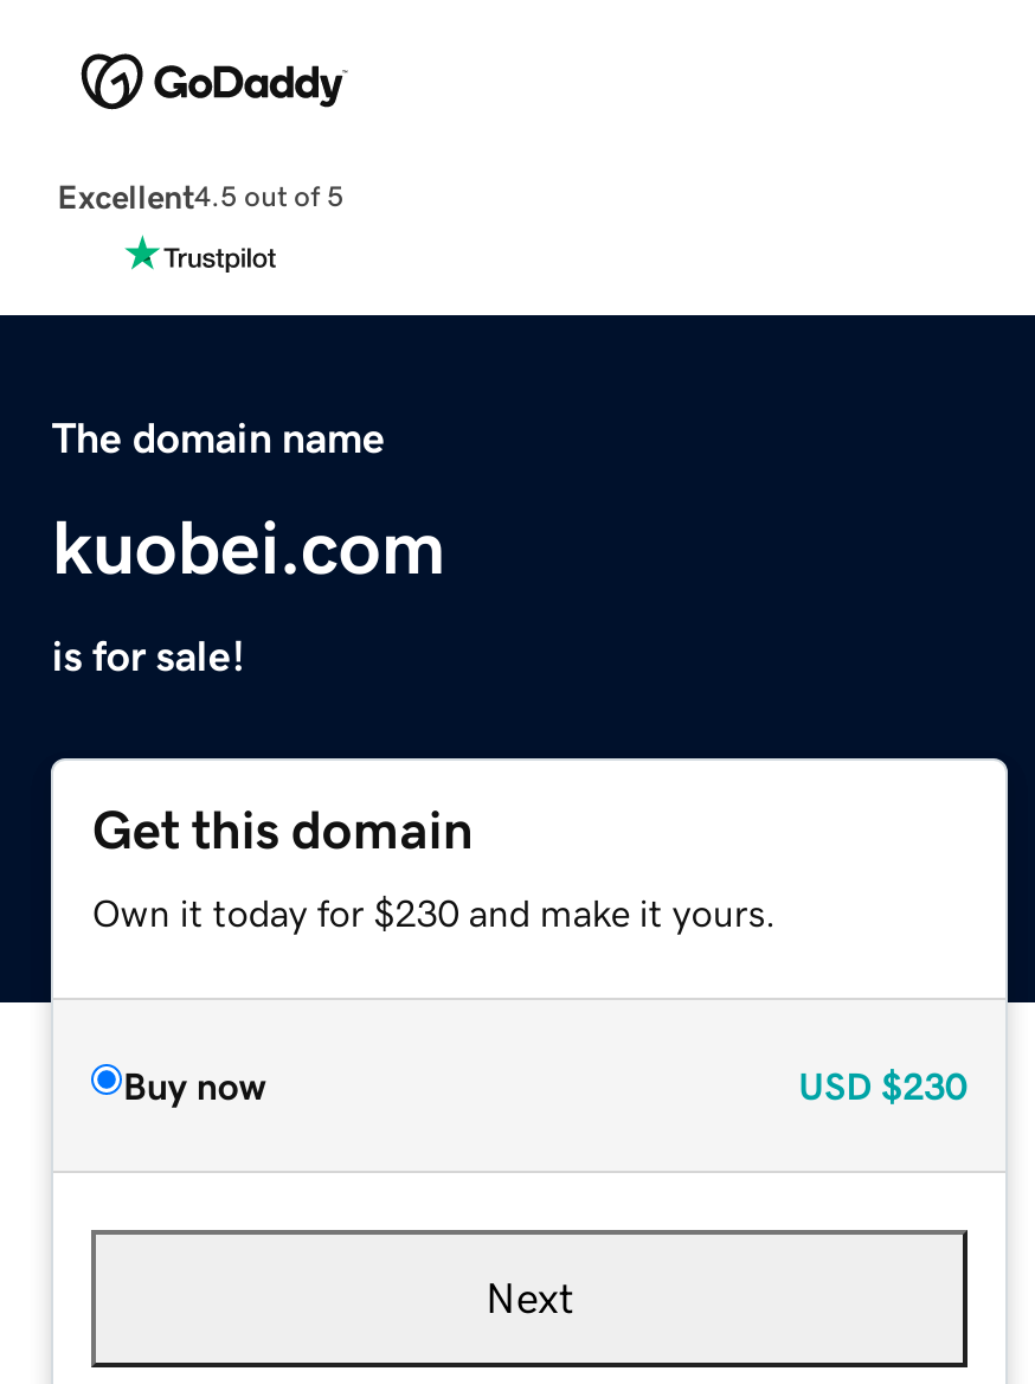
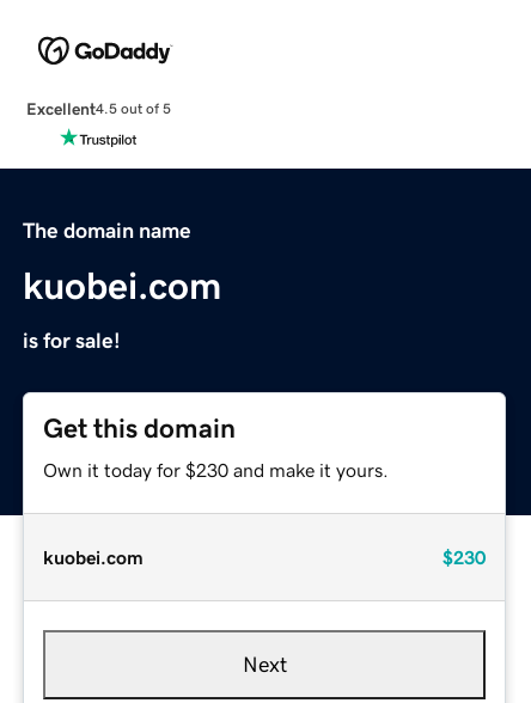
- Buy now
- USD $230
+ kuobei.com
+ $230
